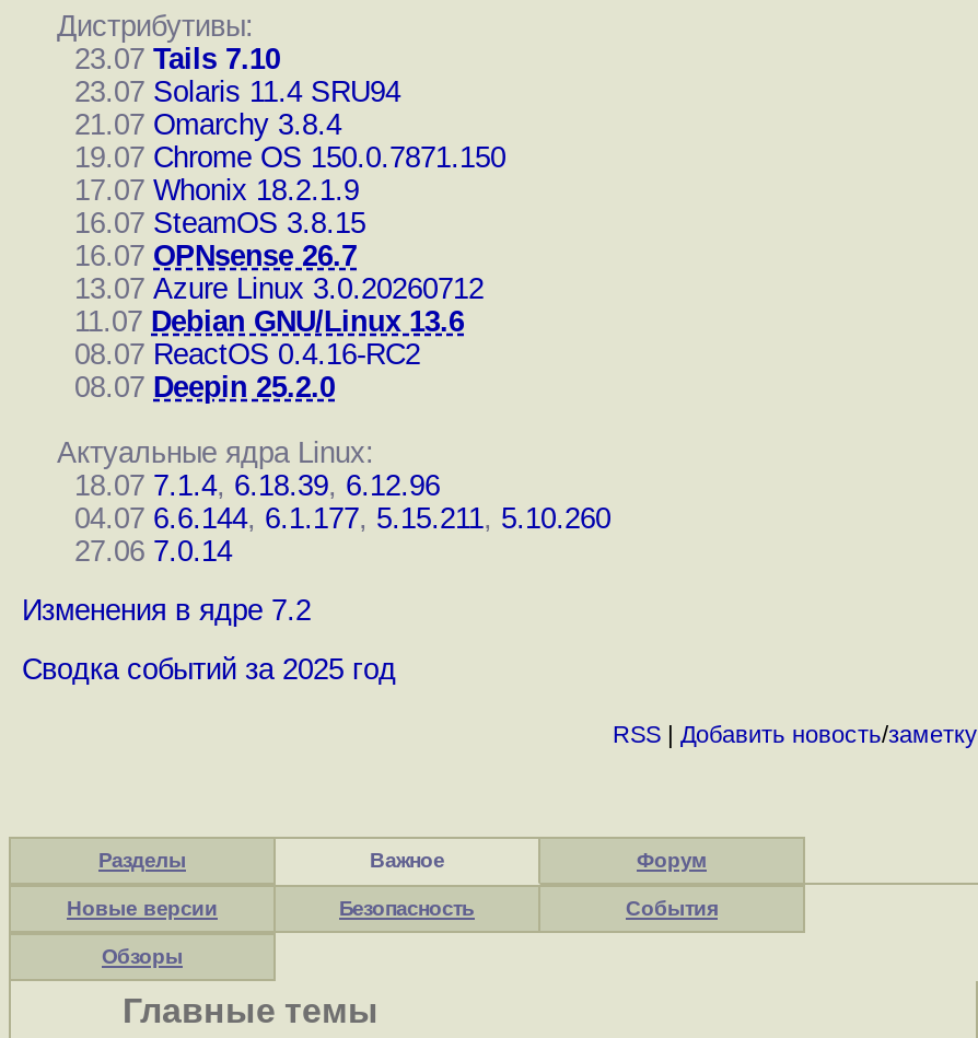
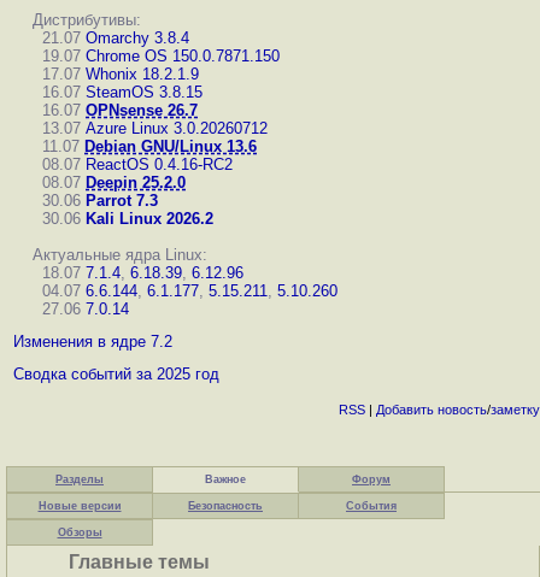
- 23.07 Tails 7.10
- 23.07 Solaris 11.4 SRU94

moved up: 21.07 Omarchy 3.8.4 | 19.07 Chrome OS 150.0.7871.150 | 17.07 Whonix 18.2.1.9 | ... | 08.07 ReactOS 0.4.16-RC2 | 08.07 Deepin 25.2.0

+ 30.06 Parrot 7.3
+ 30.06 Kali Linux 2026.2
